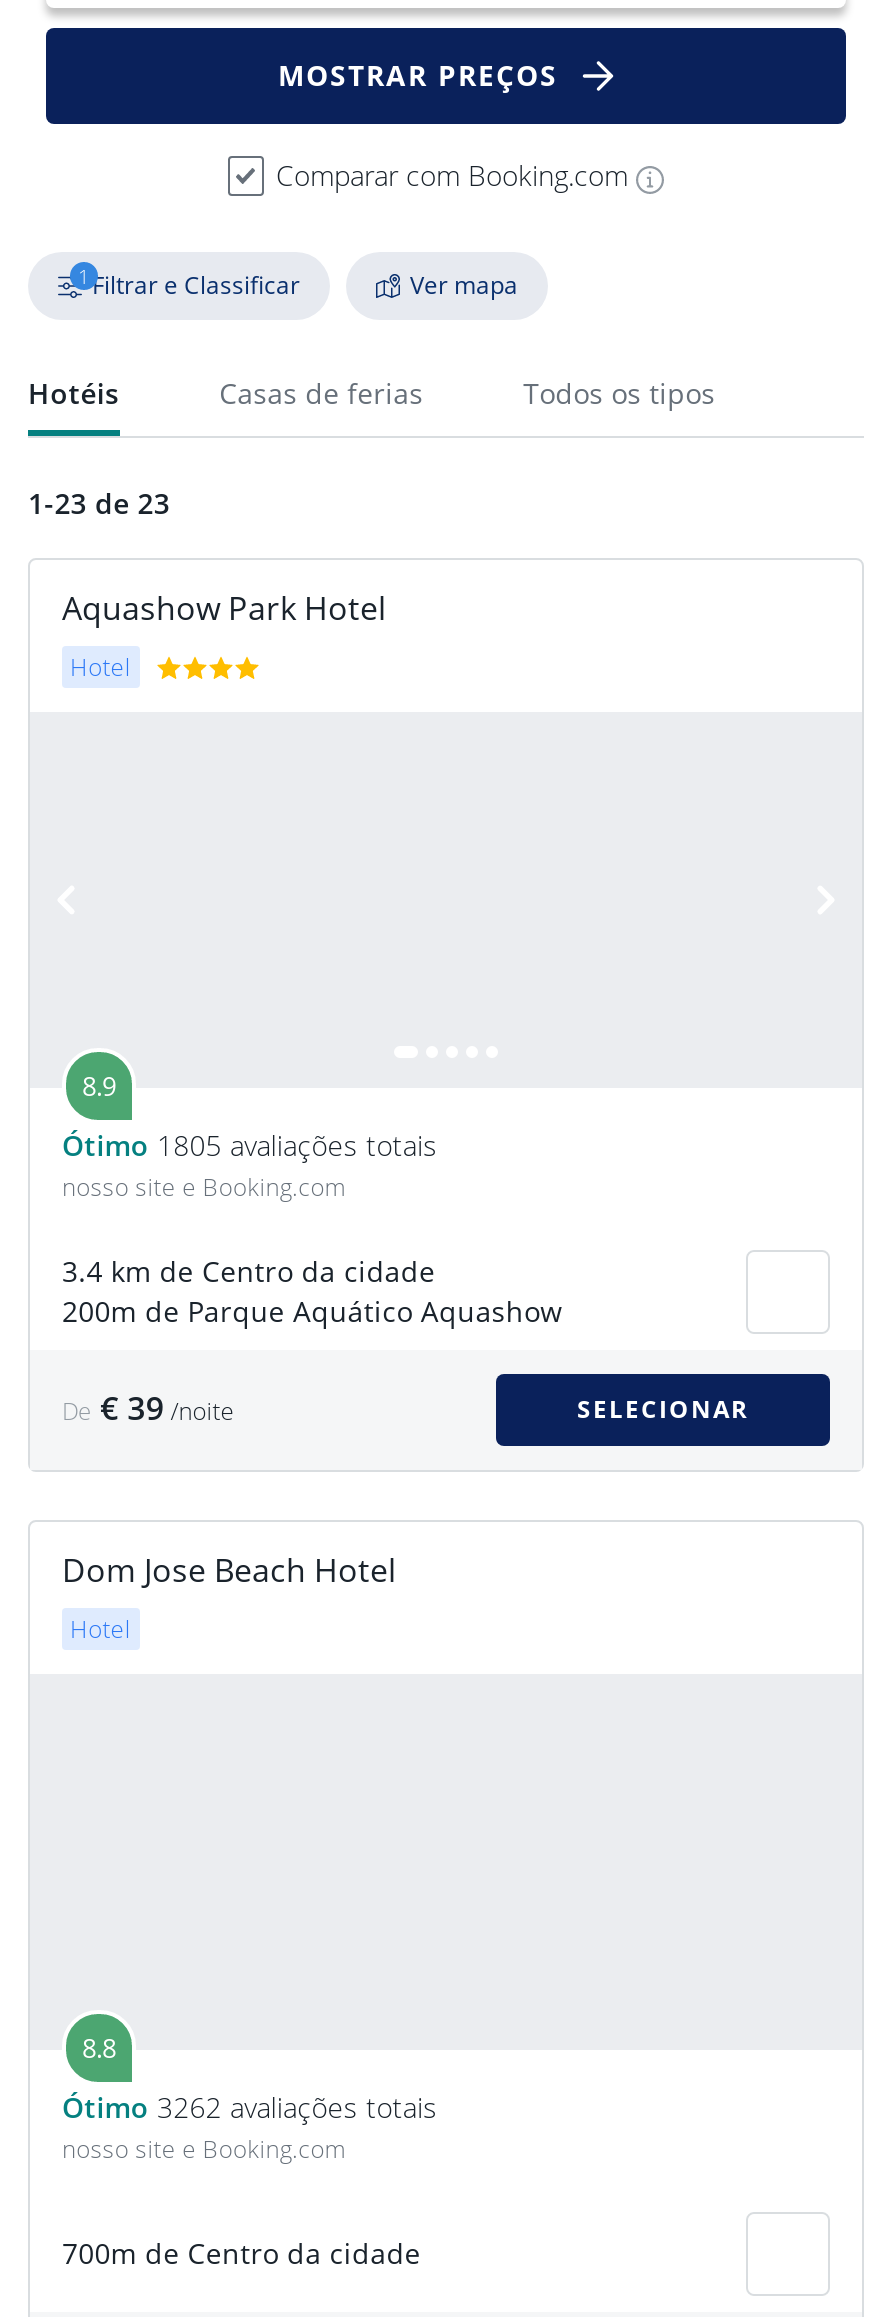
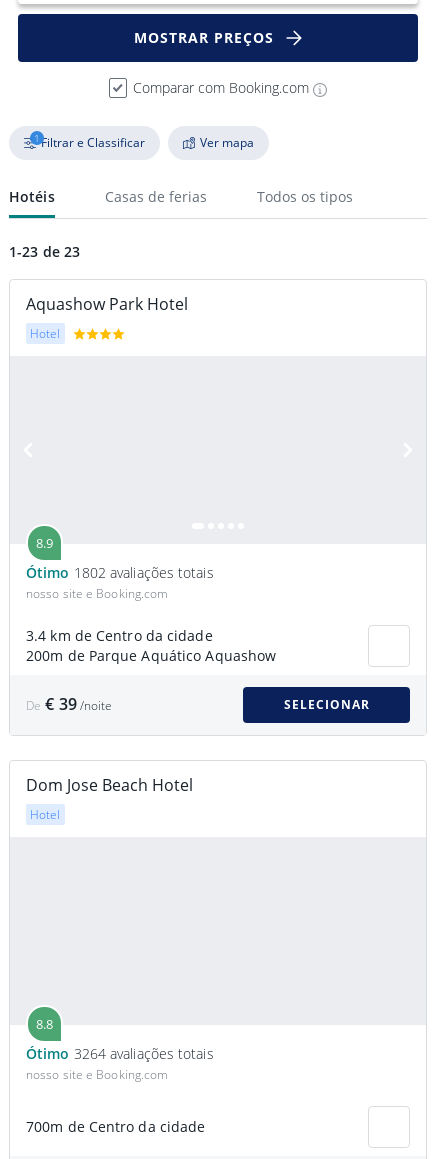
- Ótimo 1805 avaliações totais
+ Ótimo 1802 avaliações totais

- Ótimo 3262 avaliações totais
+ Ótimo 3264 avaliações totais
